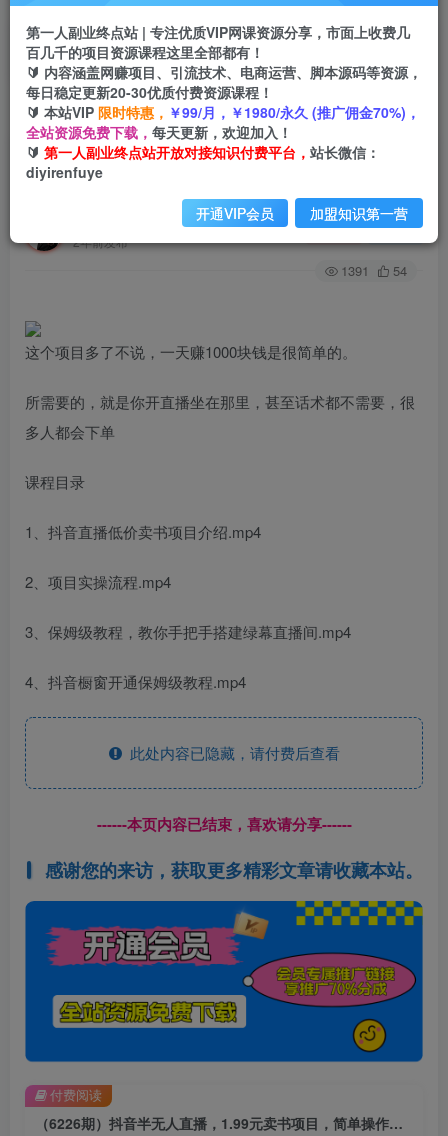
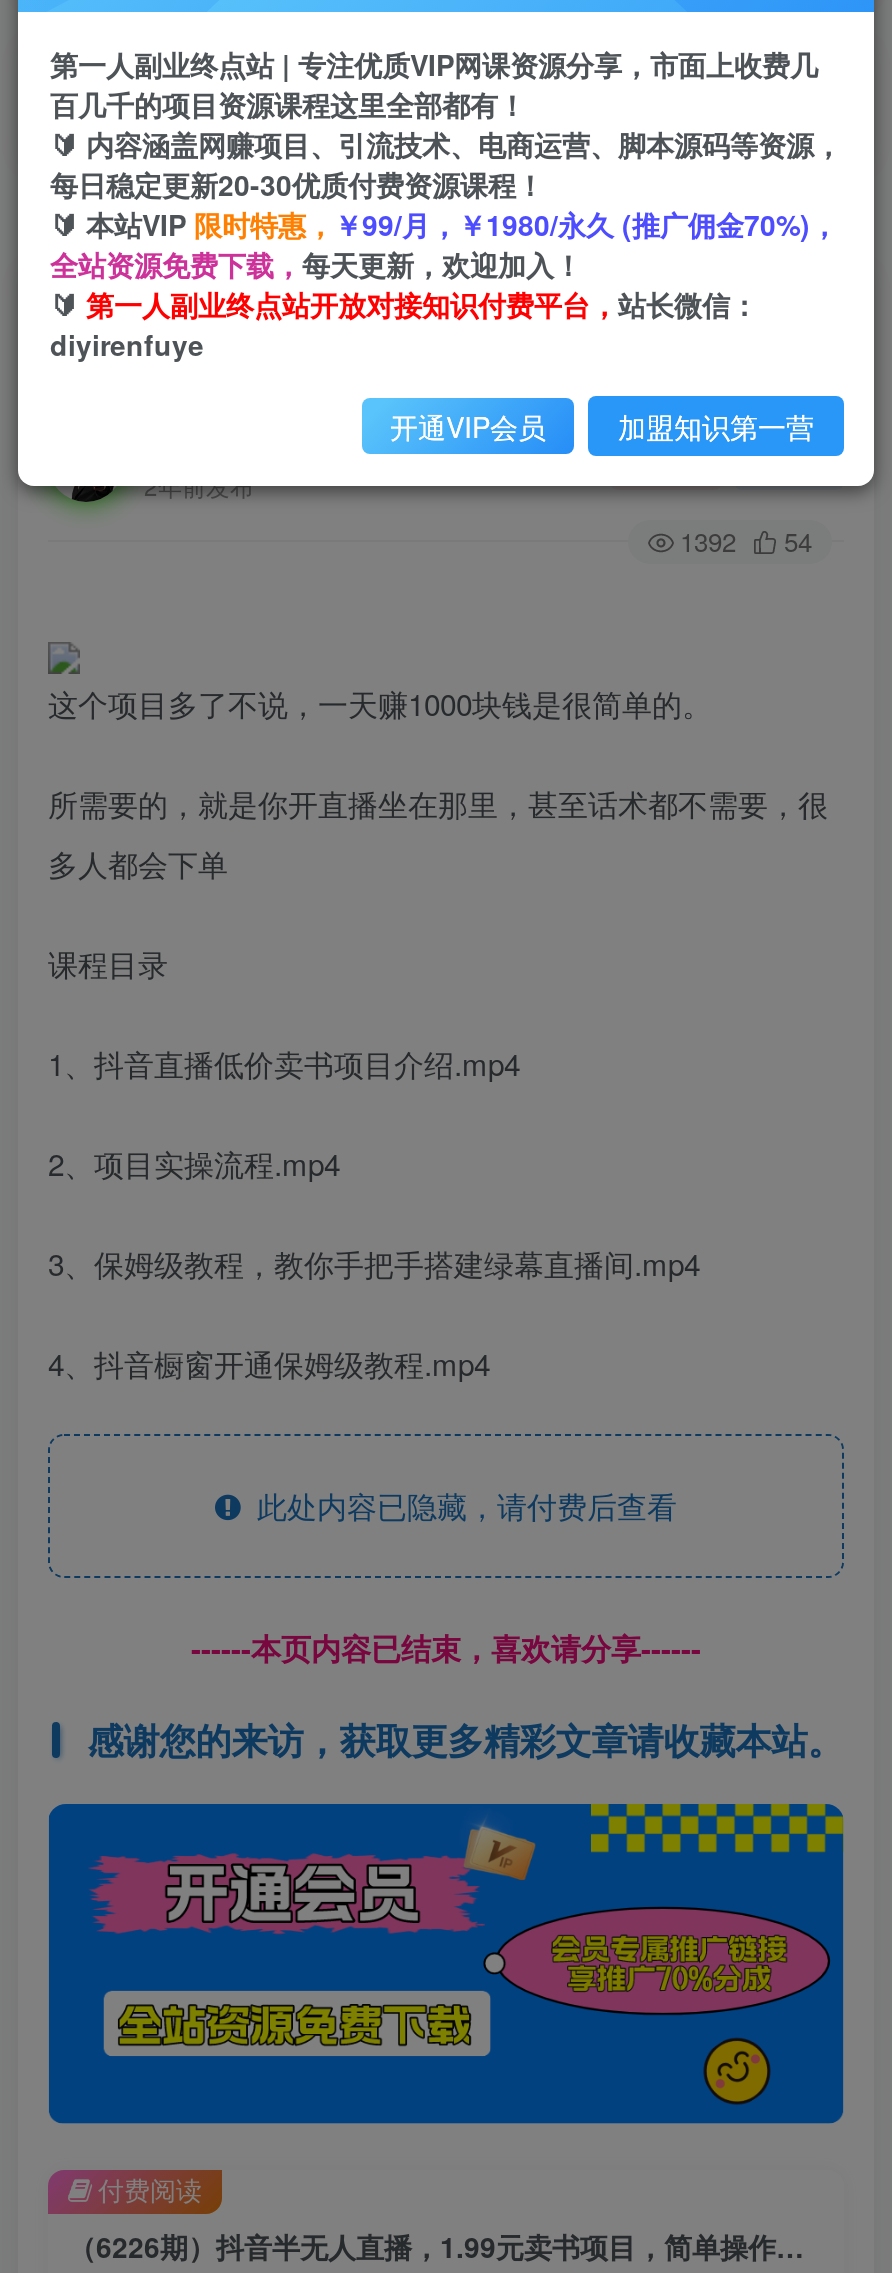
- 1391 54
+ 1392 54
